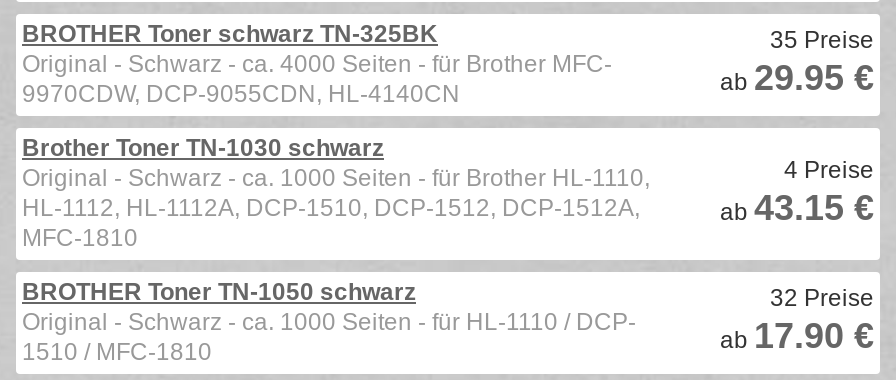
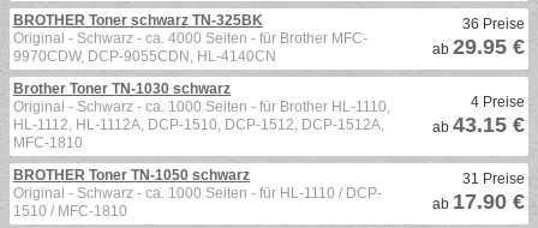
- 35 Preise
+ 36 Preise

- 32 Preise
+ 31 Preise
